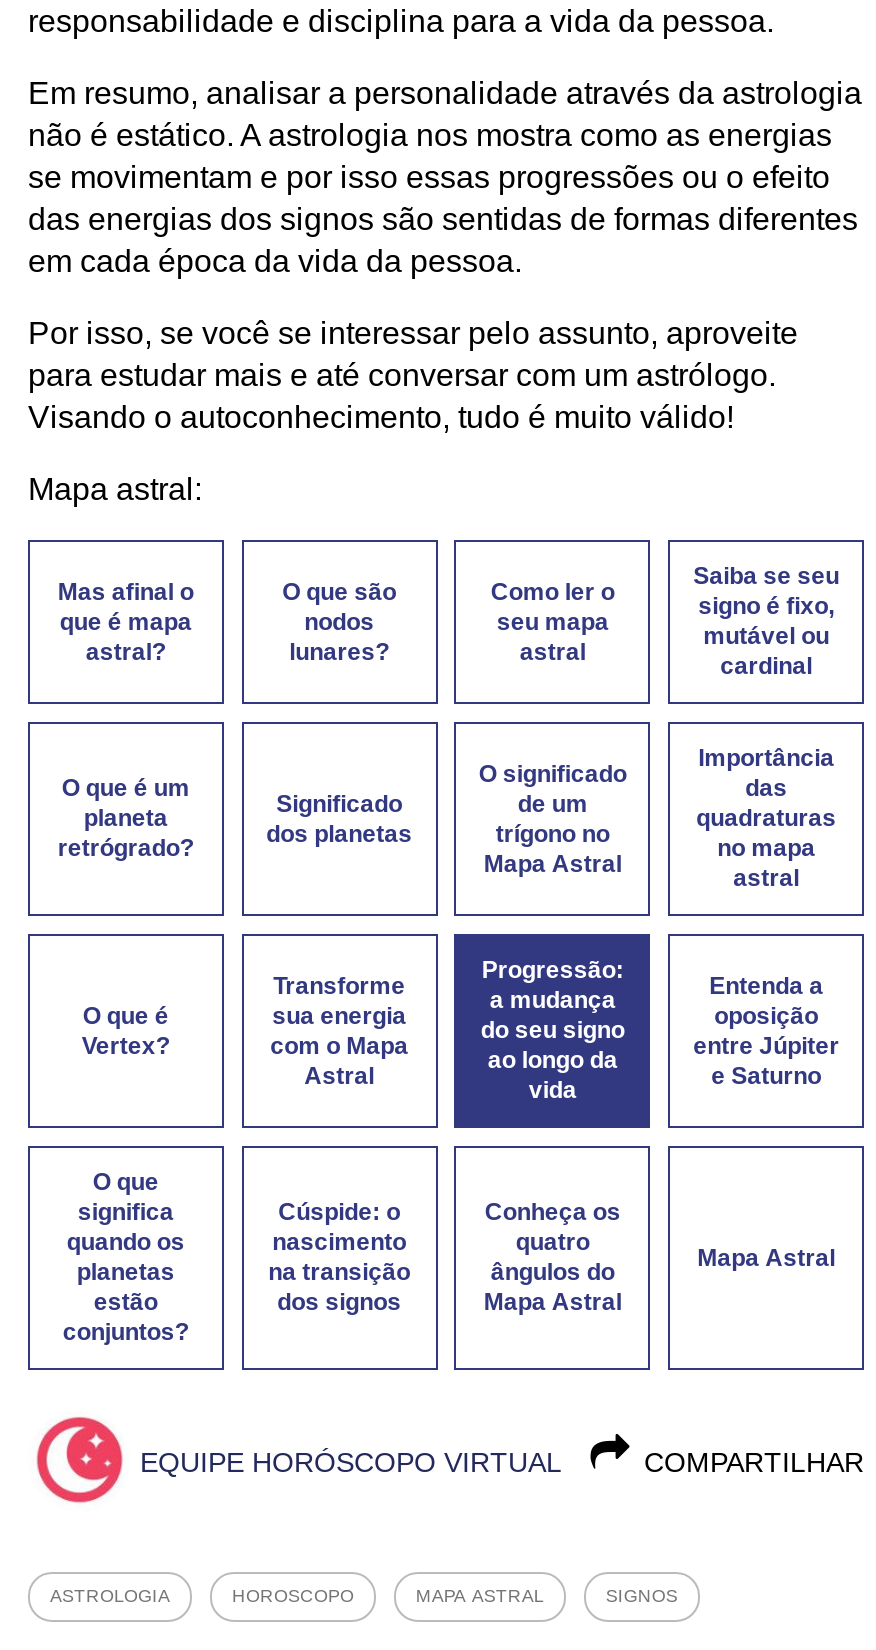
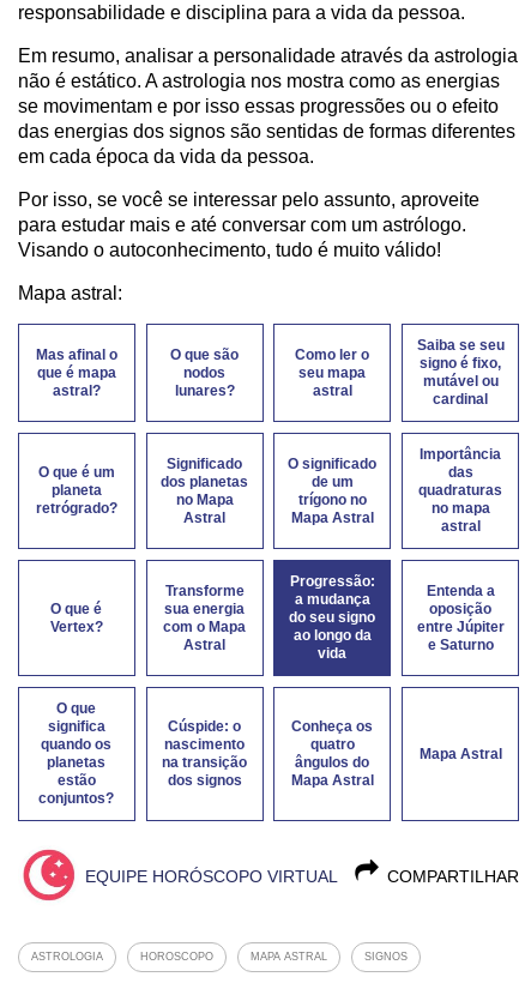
+ no Mapa
+ Astral
